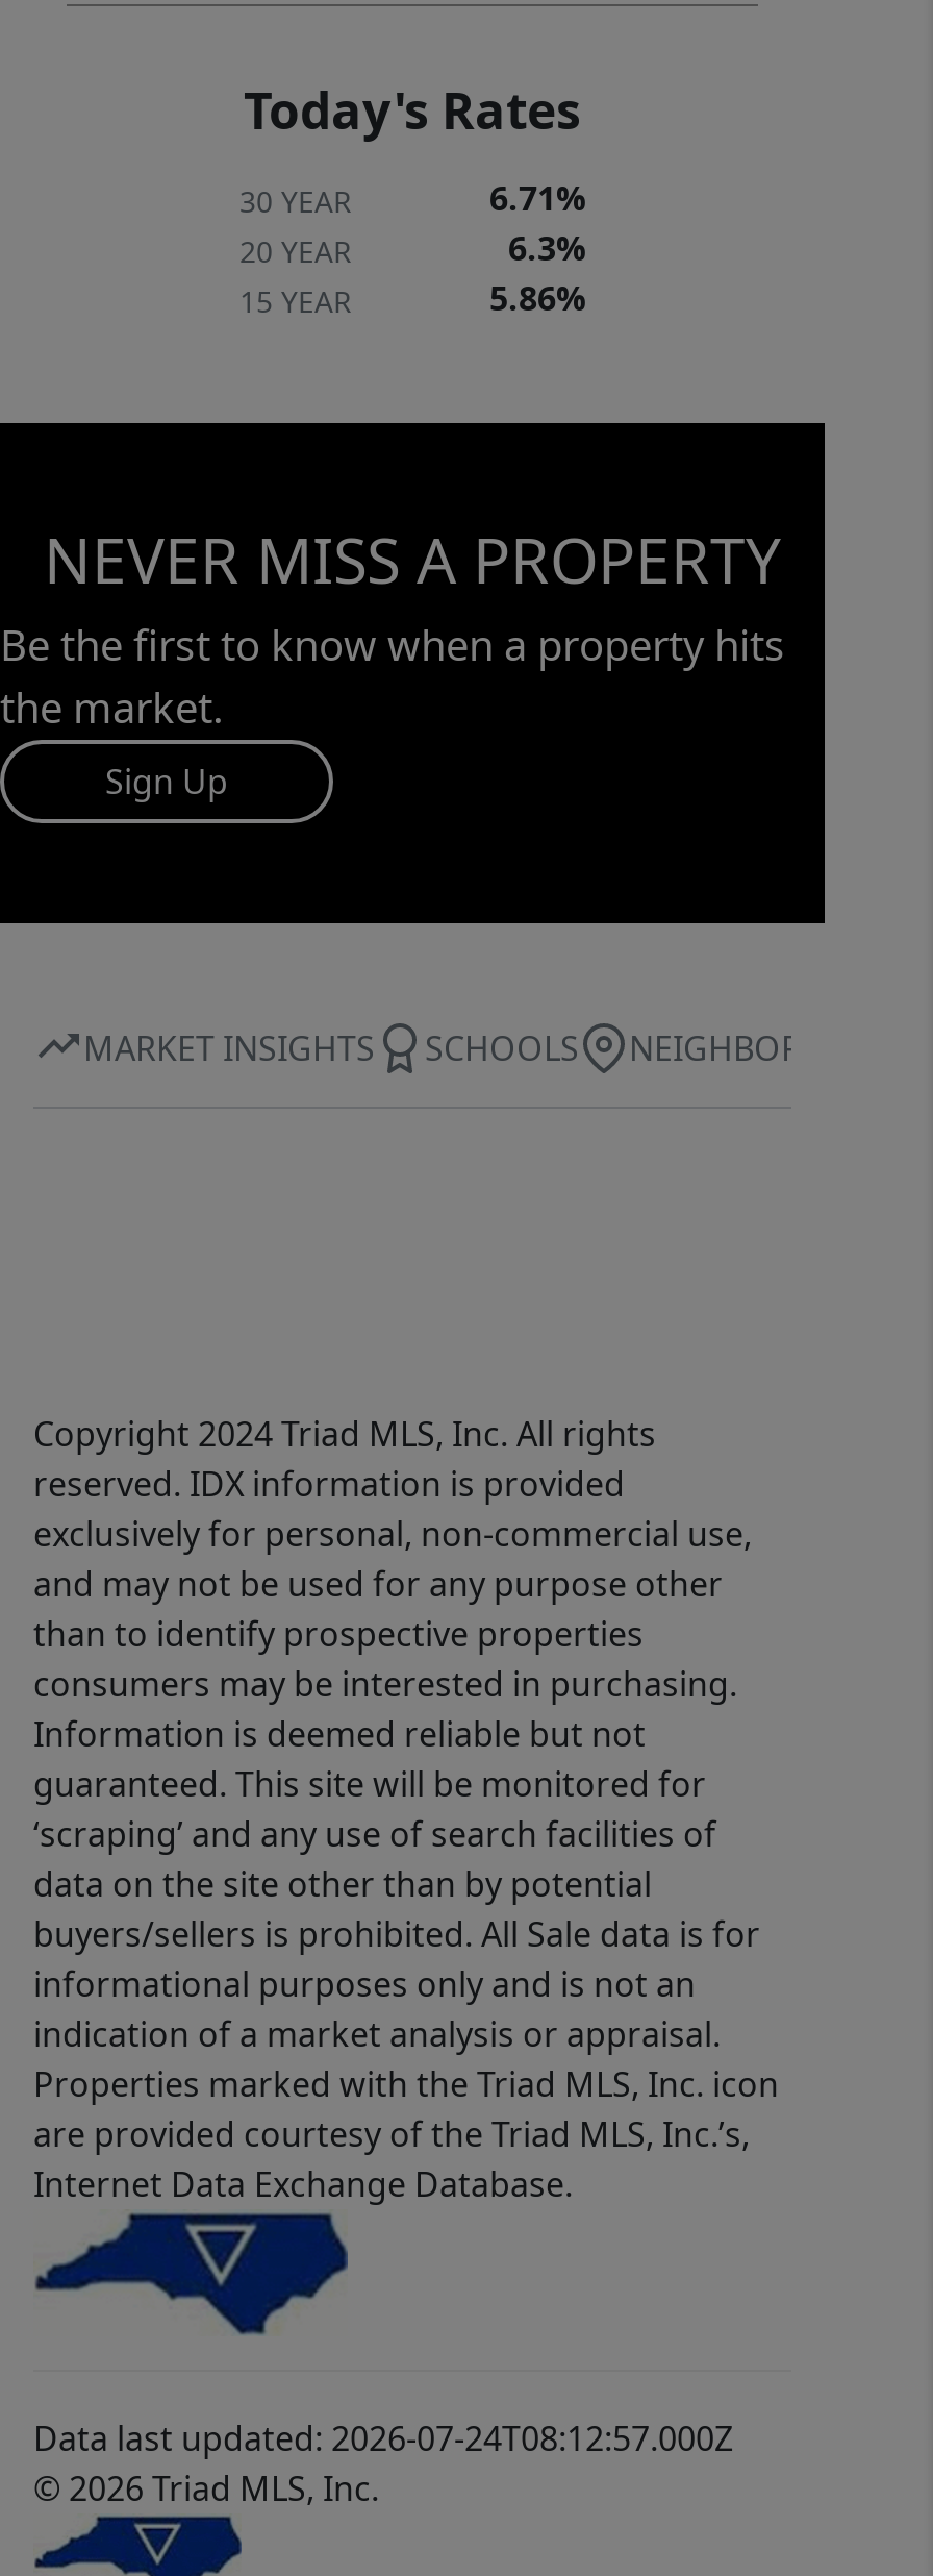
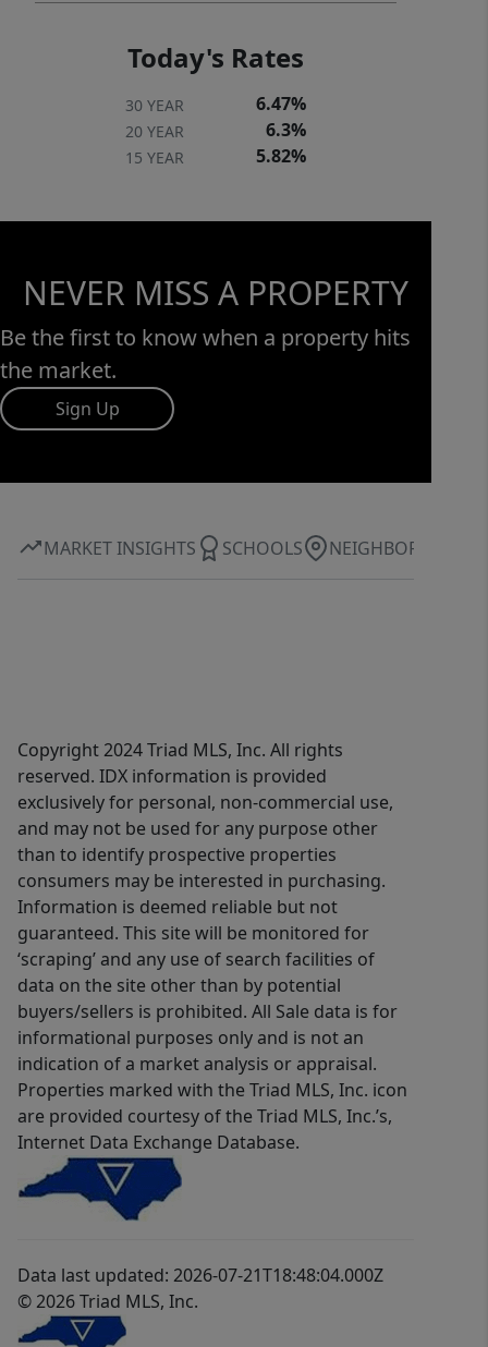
- 6.71%
+ 6.47%

- 5.86%
+ 5.82%

- Data last updated: 2026-07-24T08:12:57.000Z
+ Data last updated: 2026-07-21T18:48:04.000Z
